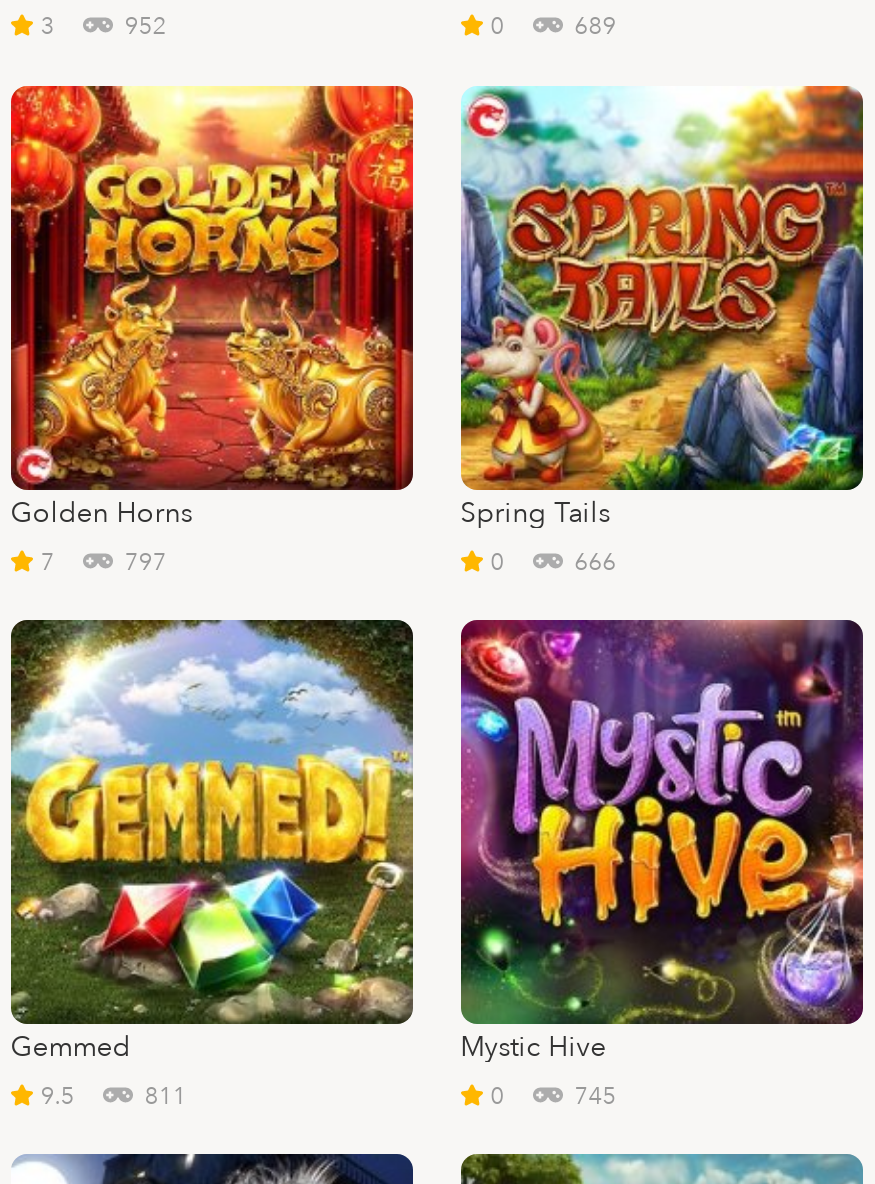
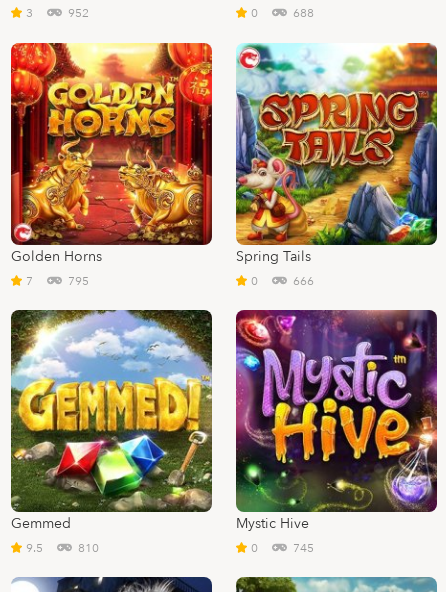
- 689
+ 688

- 797
+ 795

- 811
+ 810
